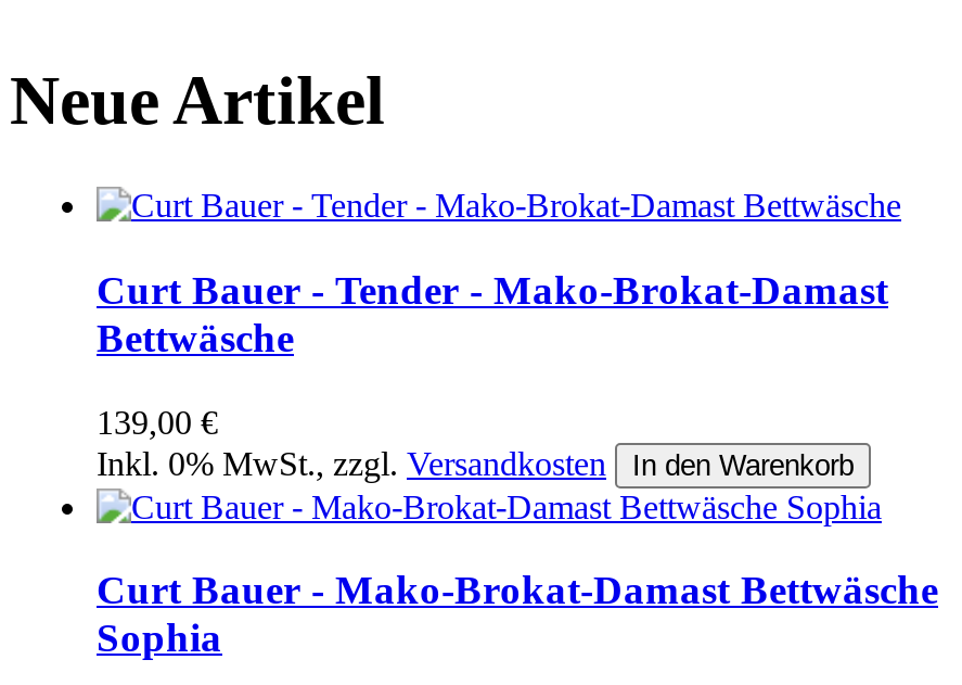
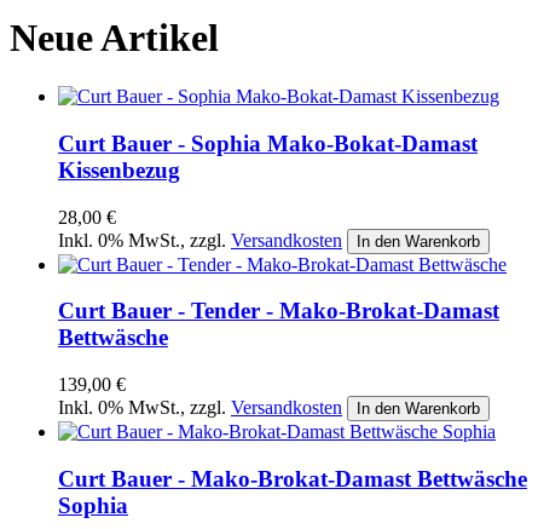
+ Curt Bauer - Sophia Mako-Bokat-Damast
+ Kissenbezug
+ 28,00 €
+ Inkl. 0% MwSt., zzgl. Versandkosten
+ In den Warenkorb
